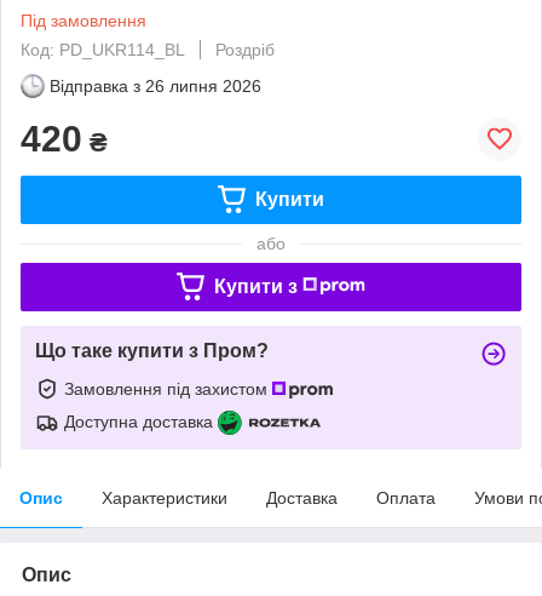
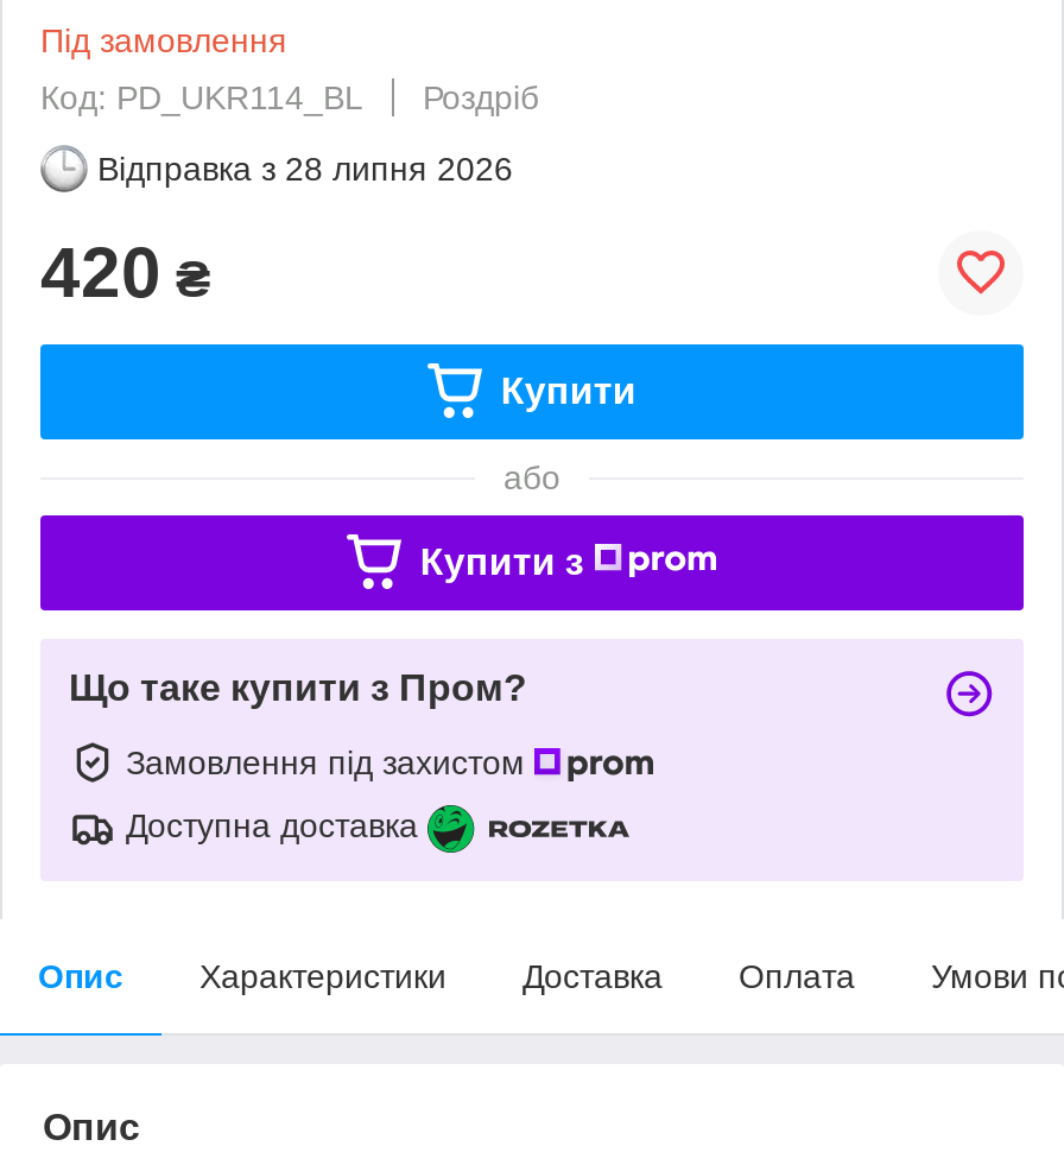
- Відправка з 26 липня 2026
+ Відправка з 28 липня 2026
